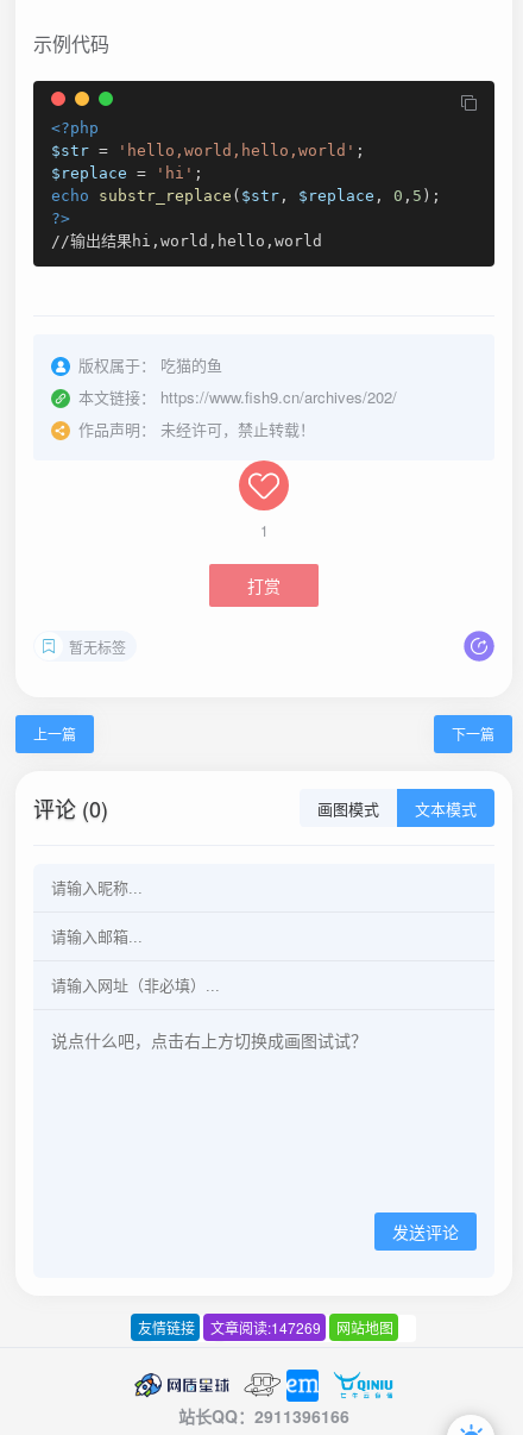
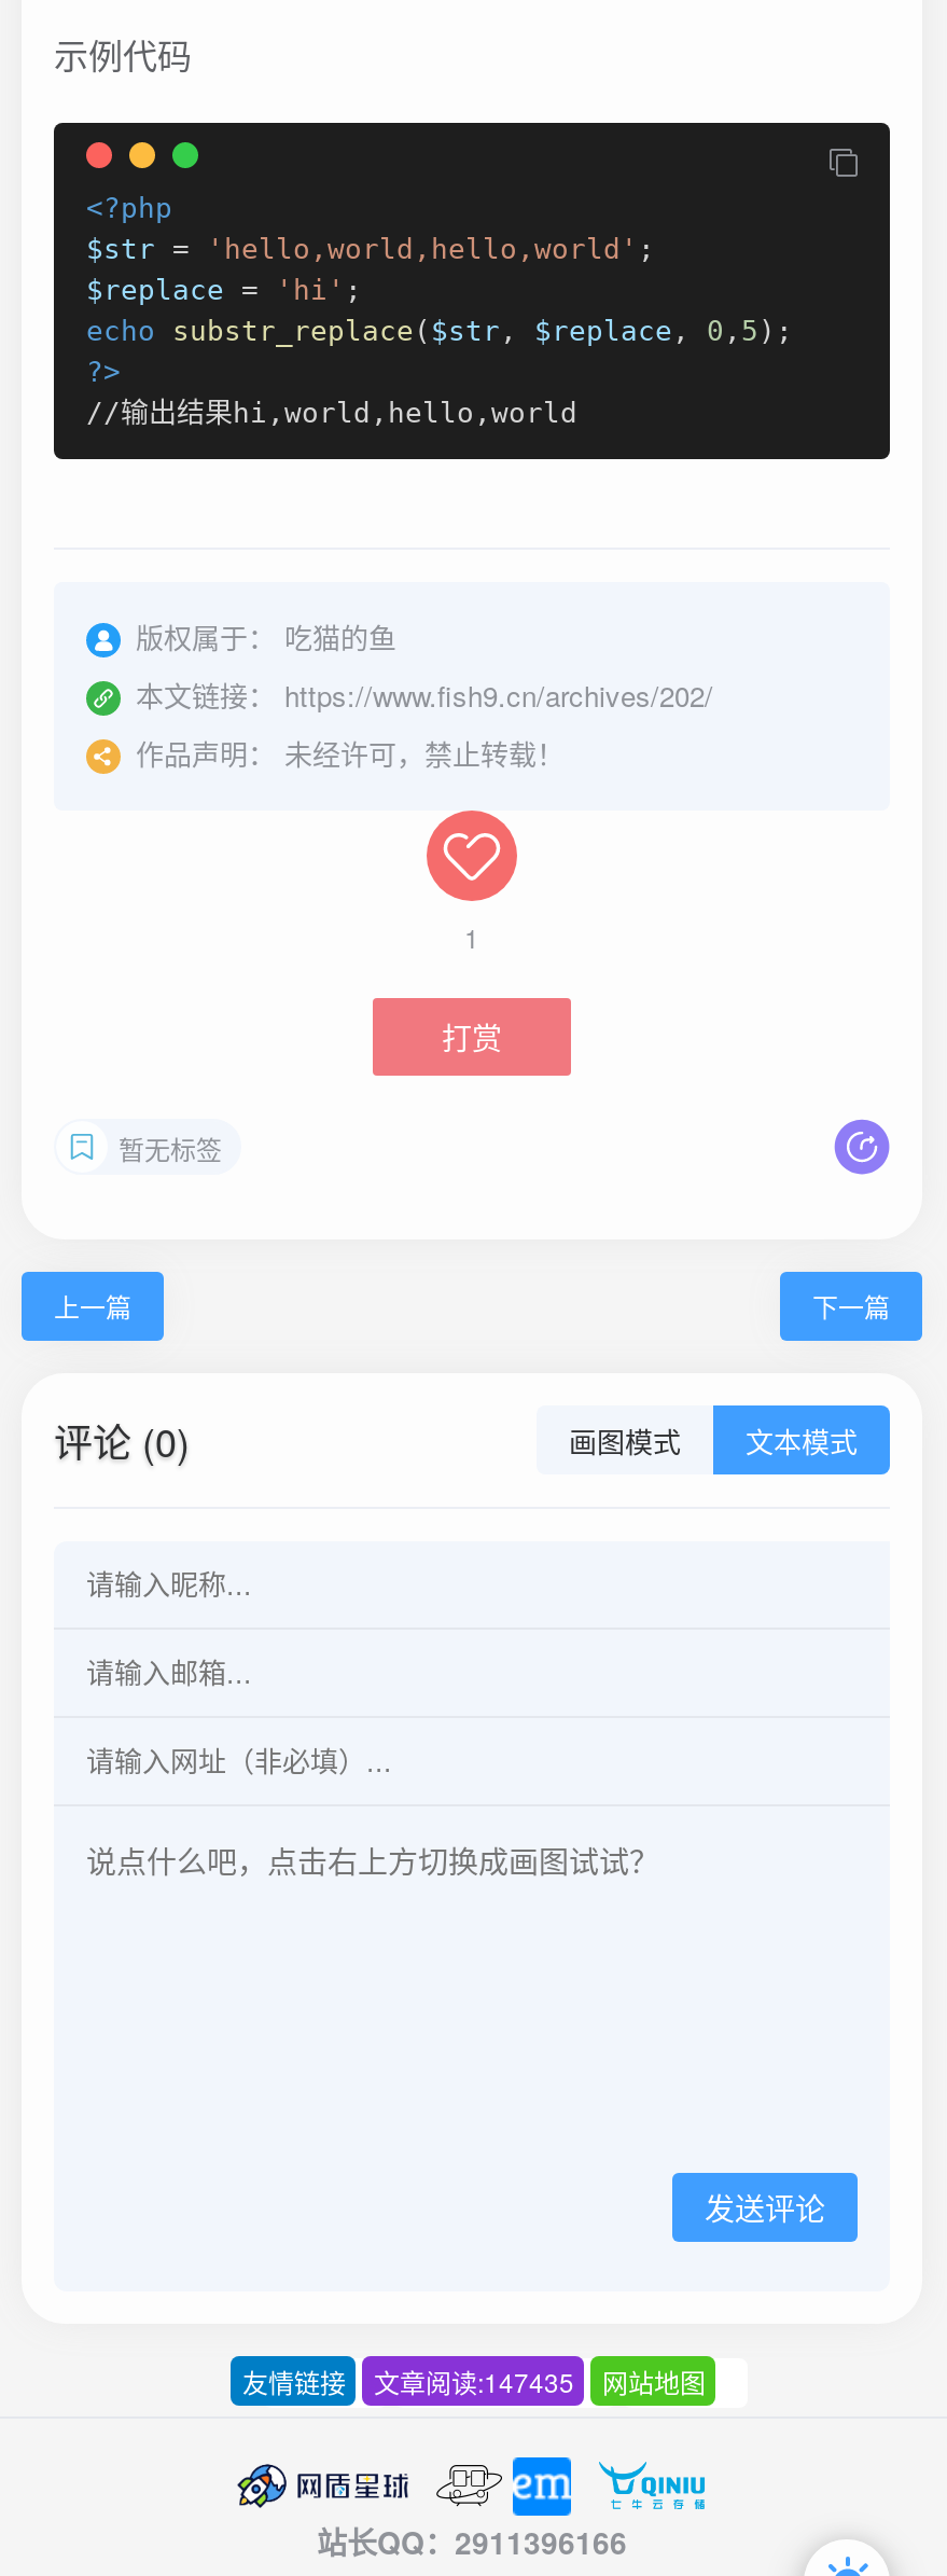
- 友情链接 文章阅读: 147269 网站地图
+ 友情链接 文章阅读: 147435 网站地图
